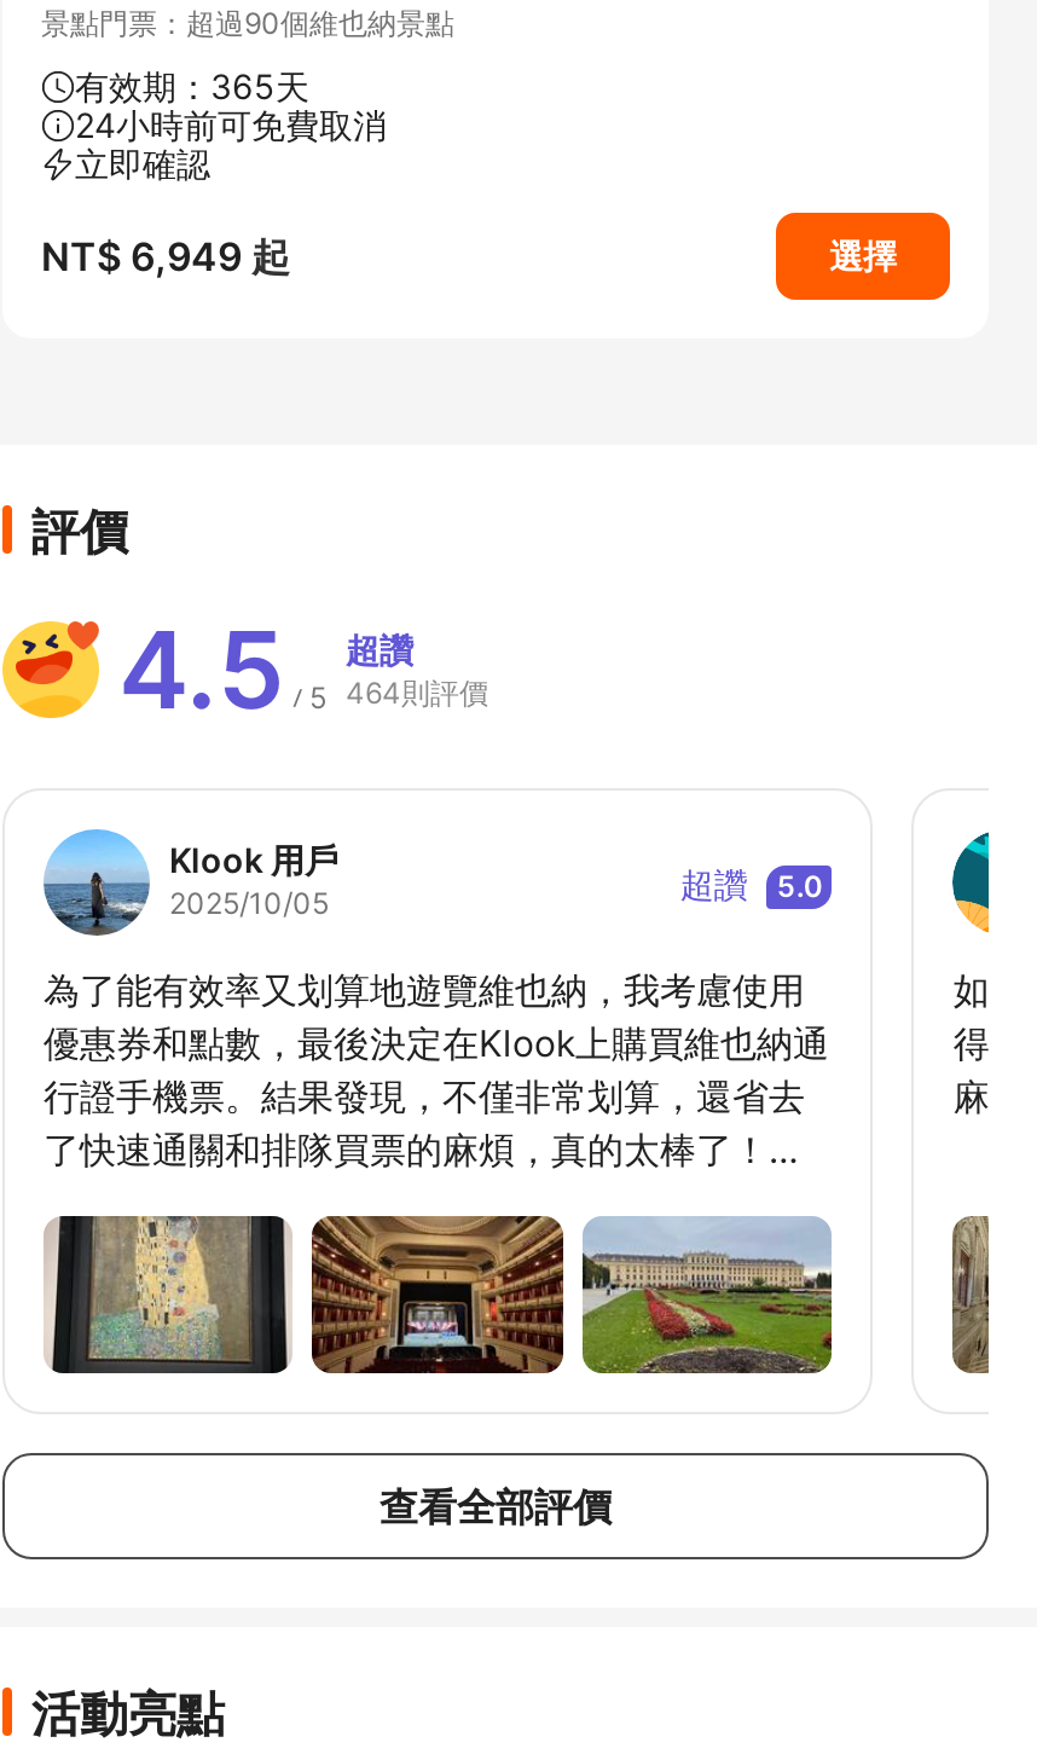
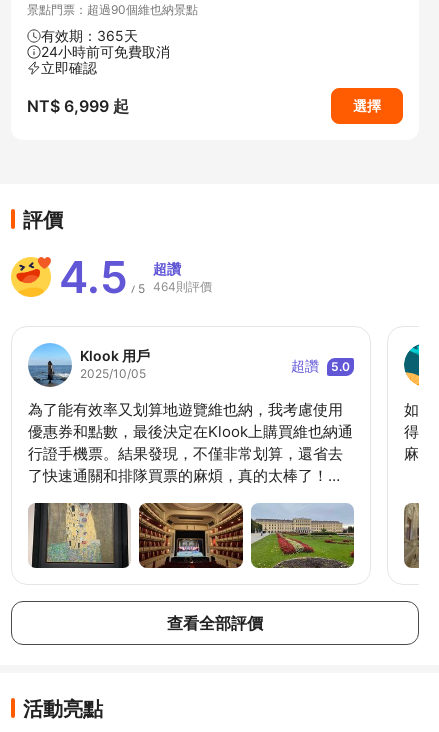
- NT$ 6,949起
+ NT$ 6,999起
